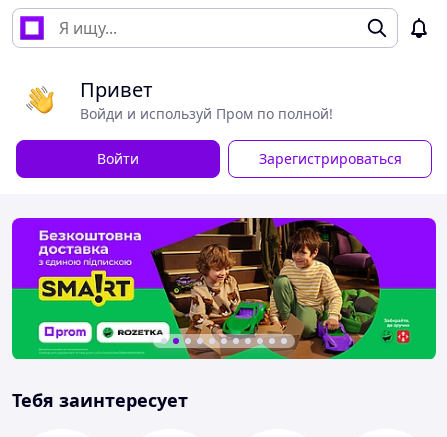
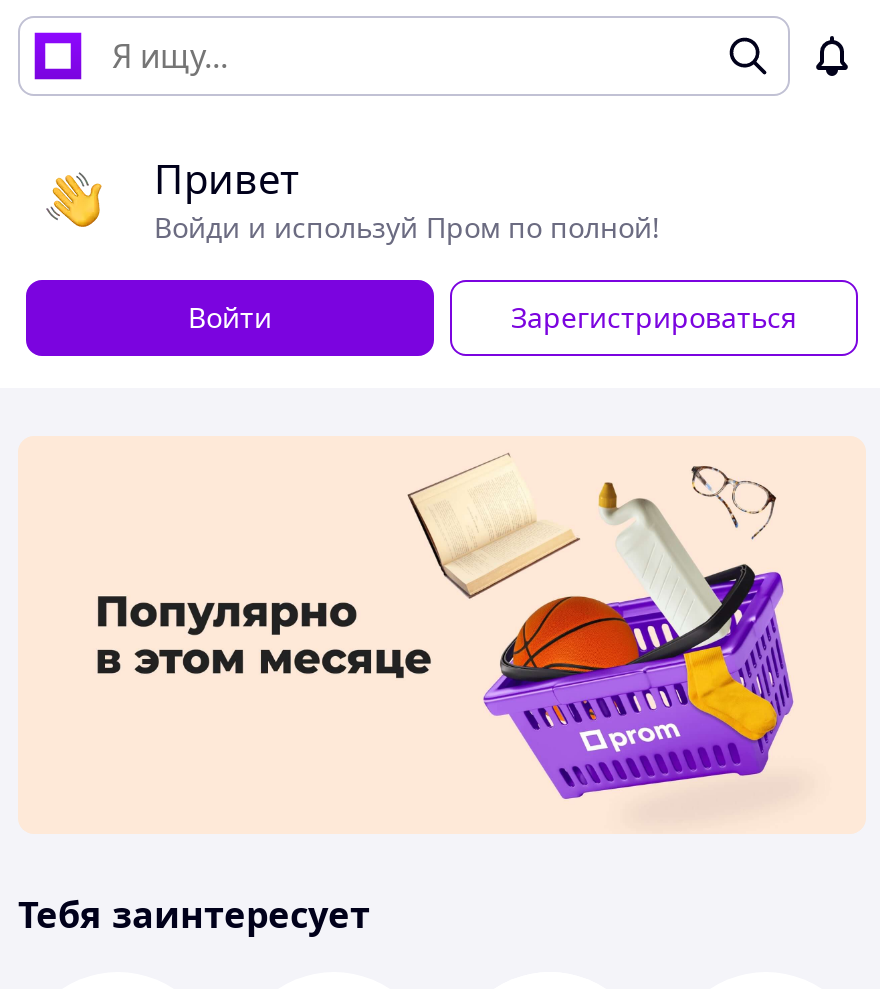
- [image]
+ [image]
